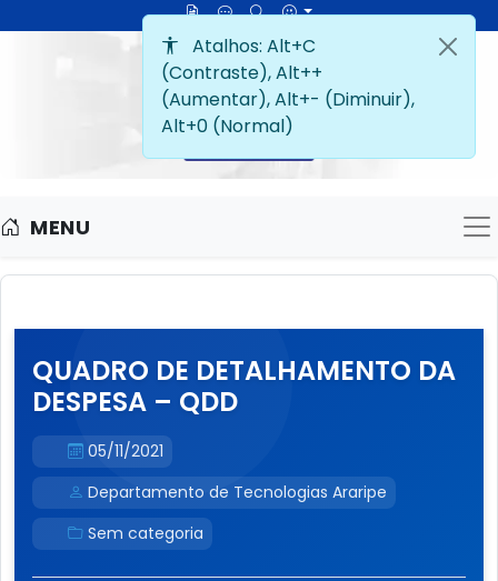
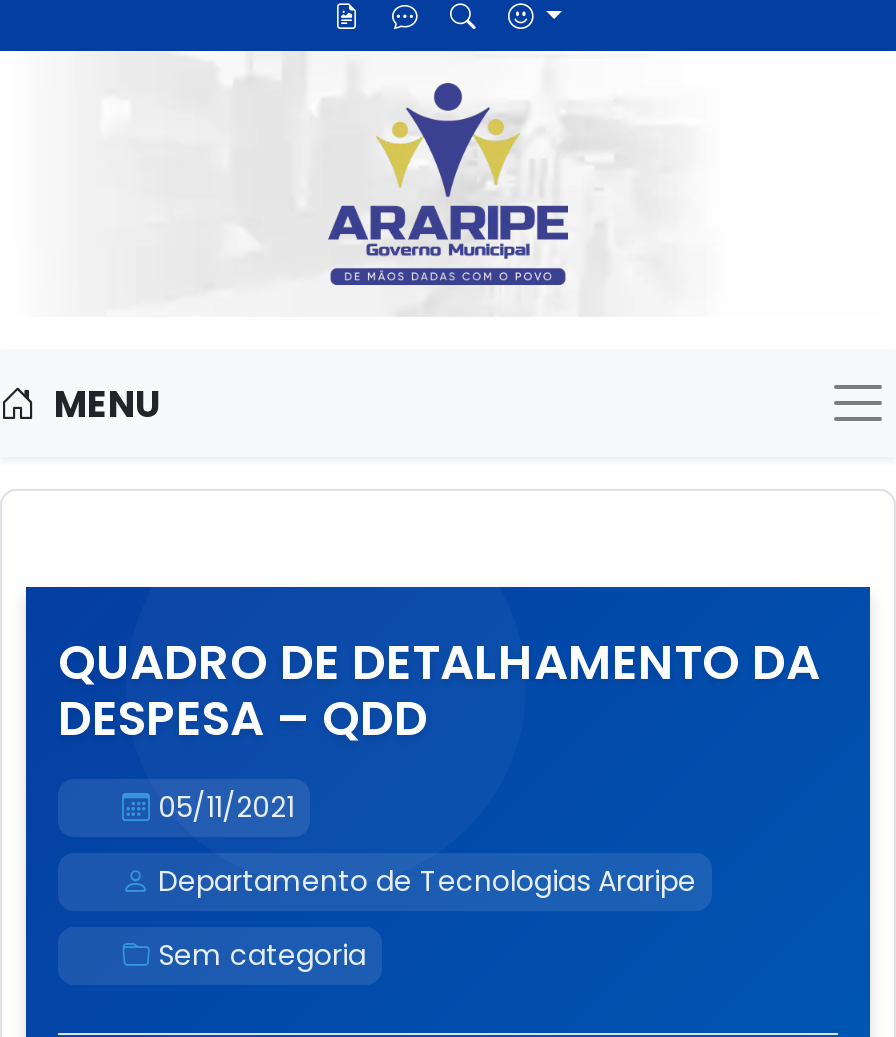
- [image]
+ [image]
